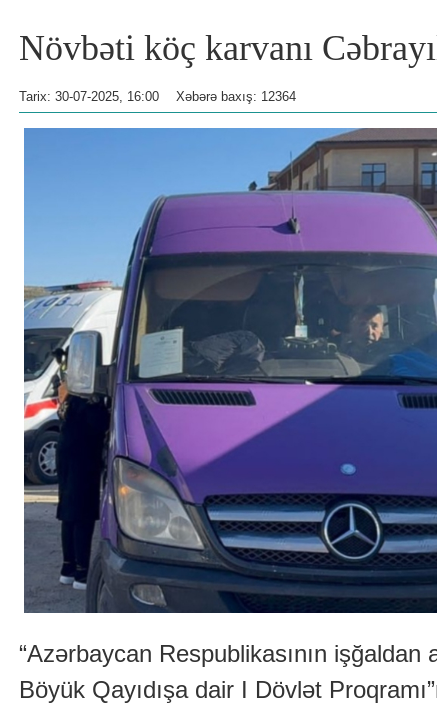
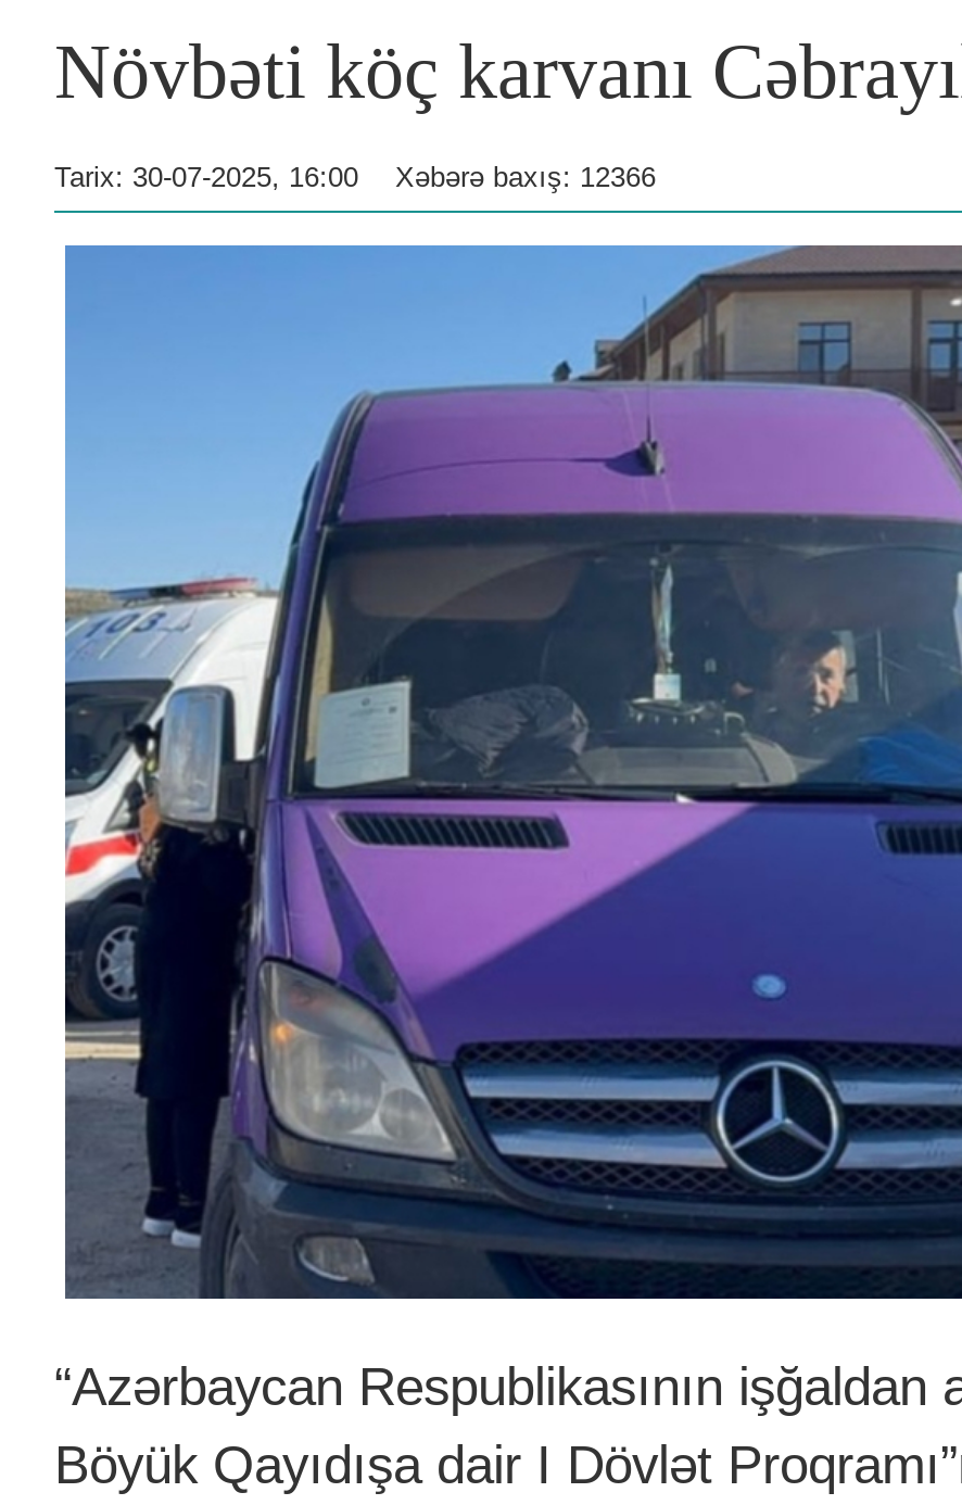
- Tarix: 30-07-2025, 16:00 Xəbərə baxış: 12364
+ Tarix: 30-07-2025, 16:00 Xəbərə baxış: 12366
